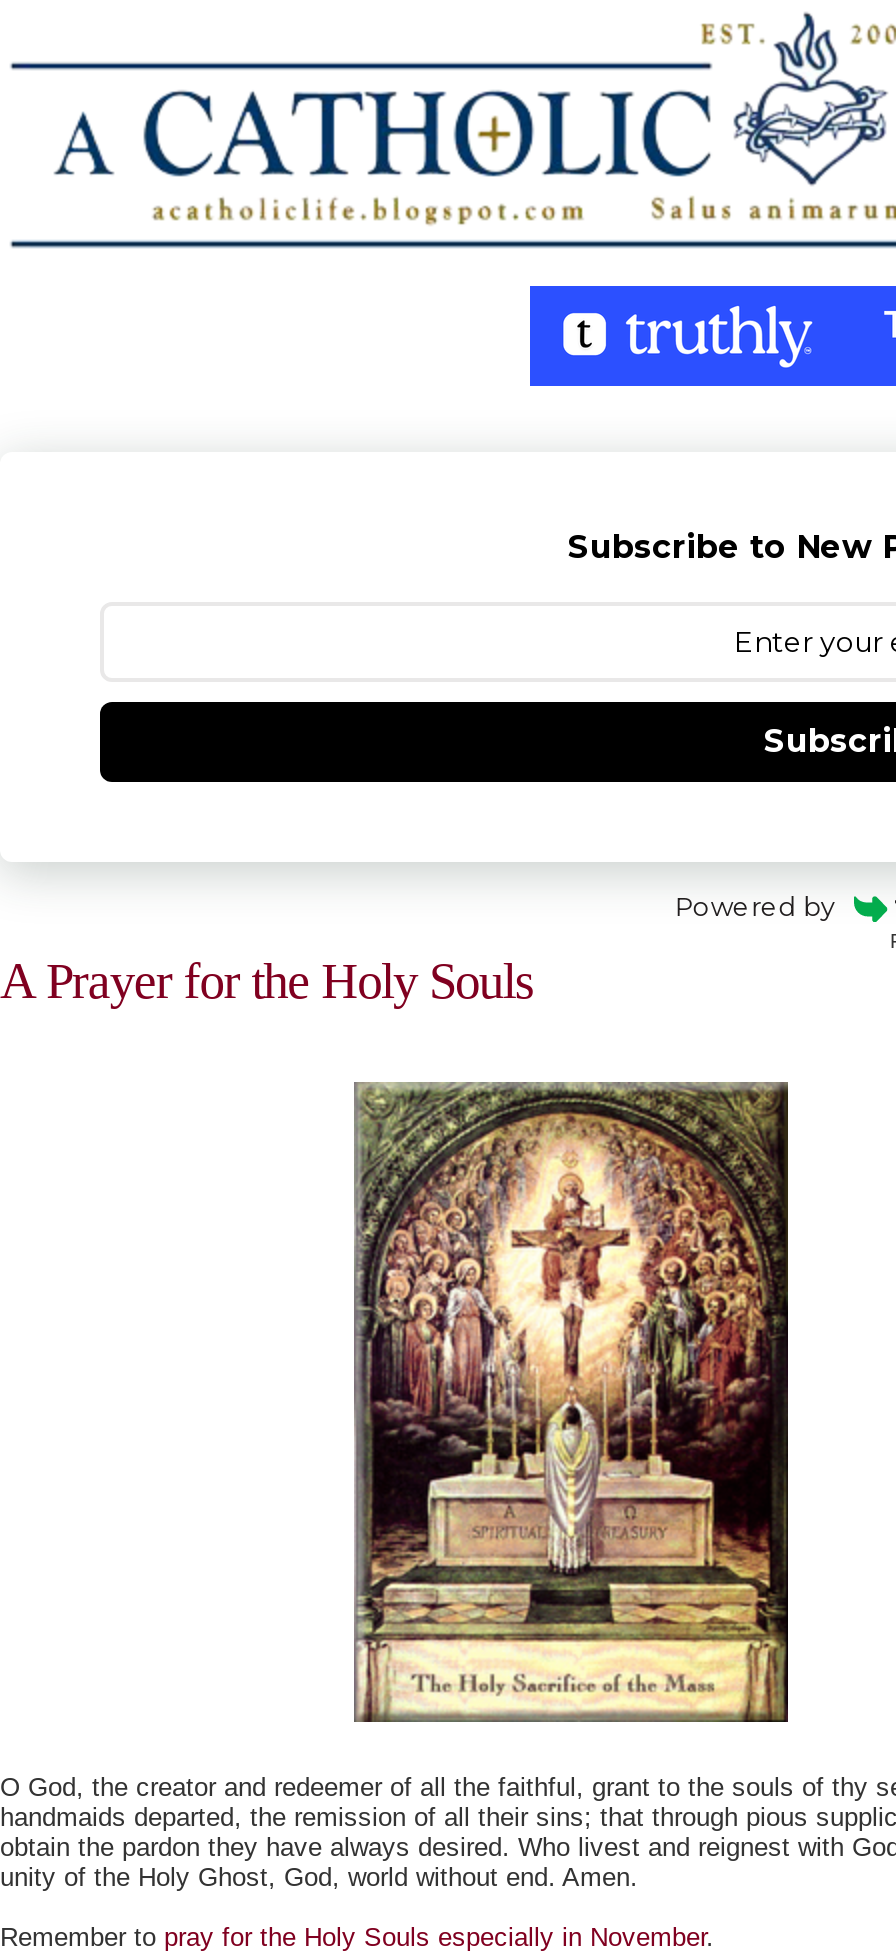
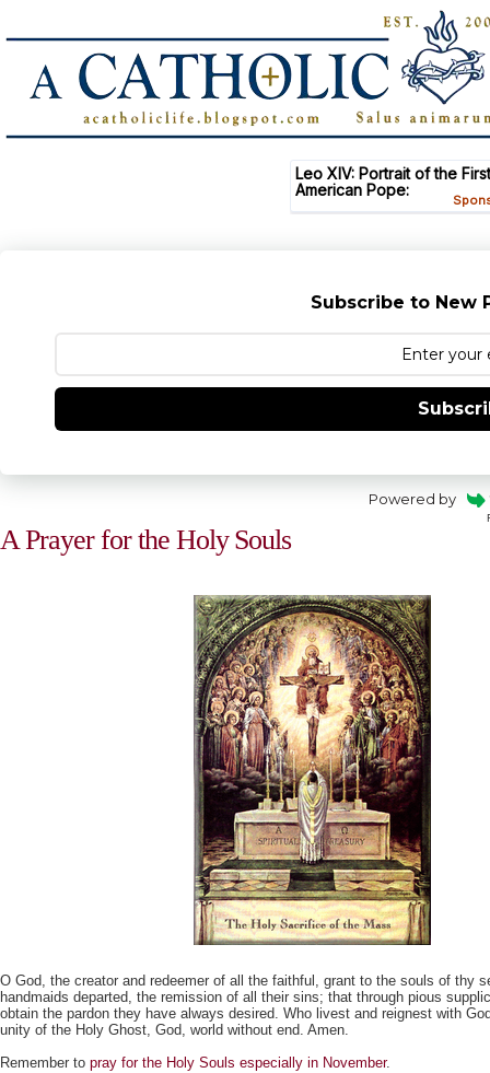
- [image]
+ [image]
